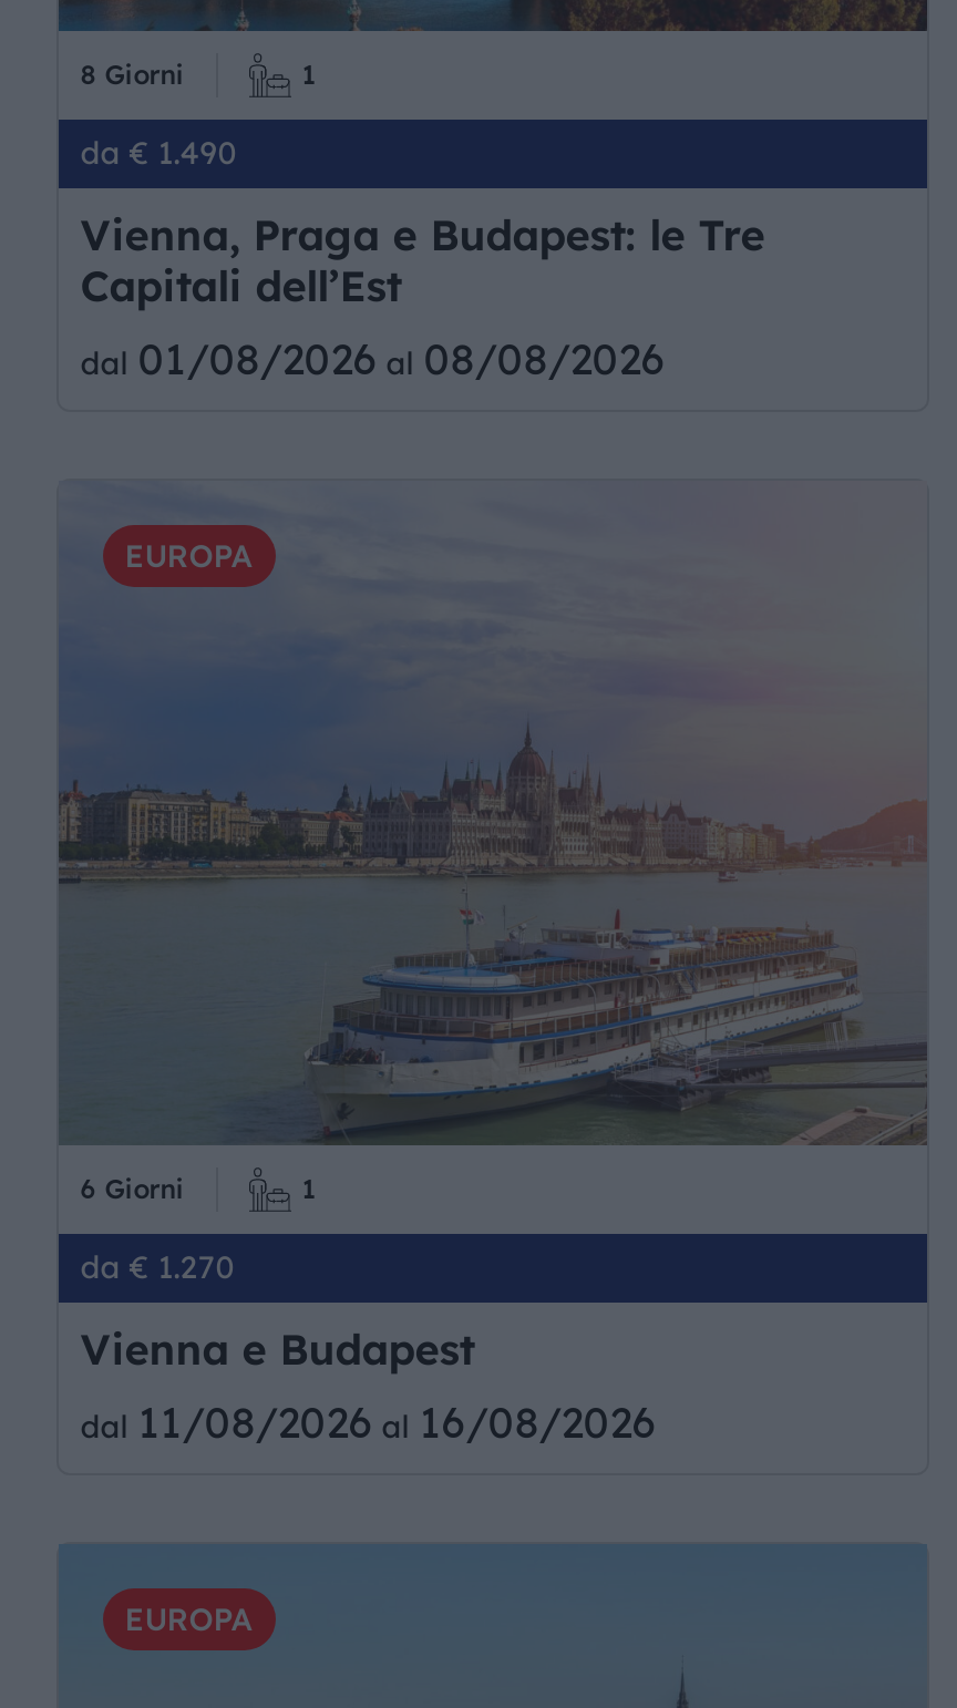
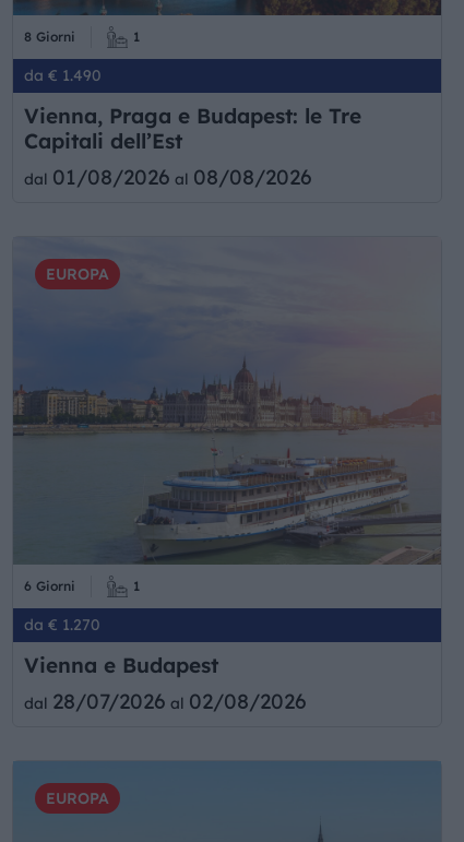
- dal 11/08/2026 al 16/08/2026
+ dal 28/07/2026 al 02/08/2026
